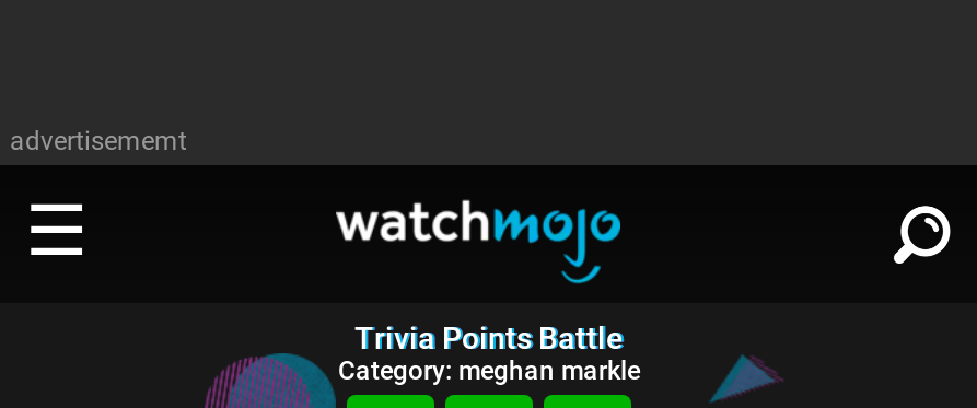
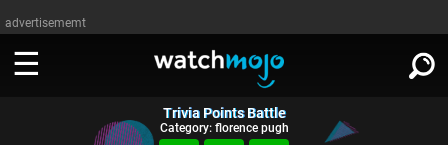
- Category: meghan markle
+ Category: florence pugh
